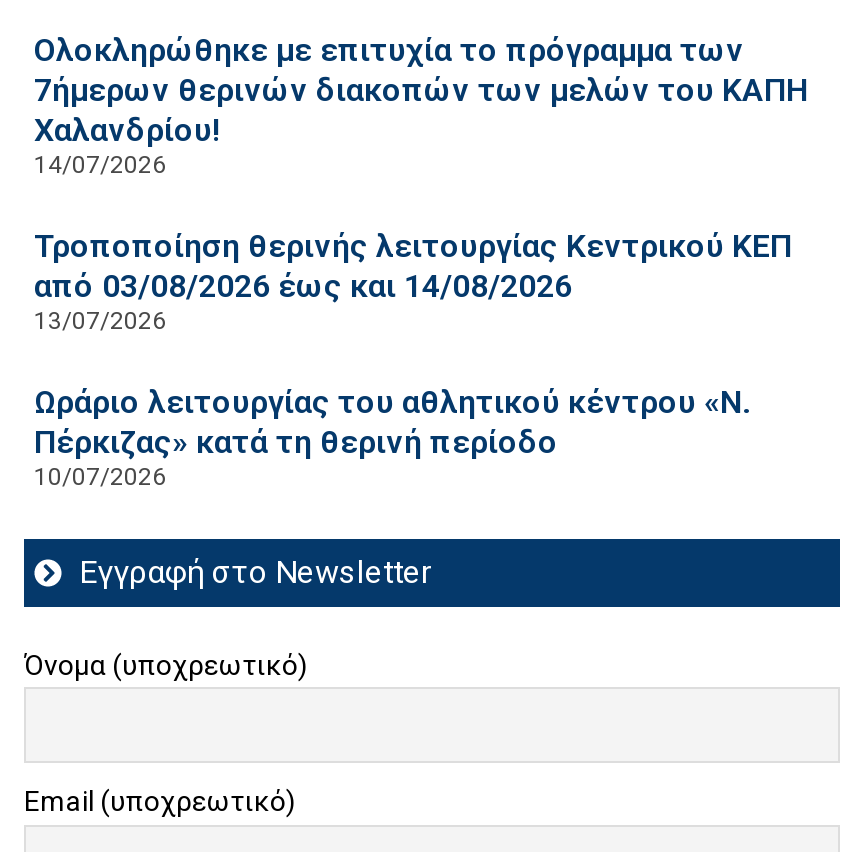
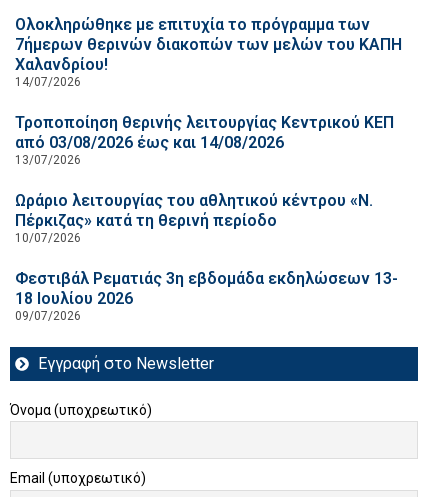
+ Φεστιβάλ Ρεματιάς 3η εβδομάδα εκδηλώσεων 13-
+ 18 Ιουλίου 2026
+ 09/07/2026
